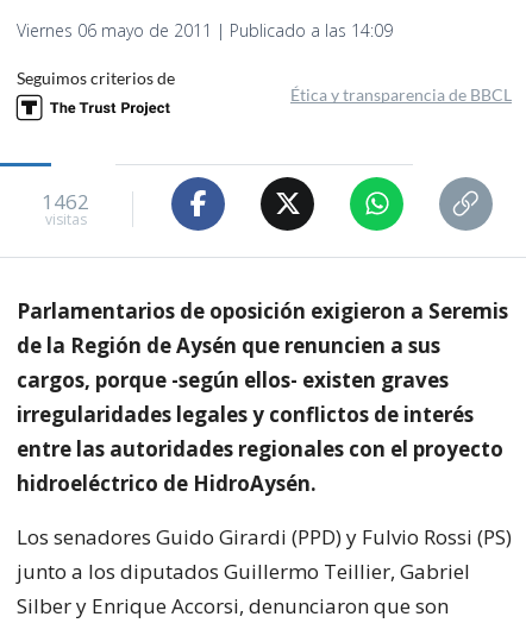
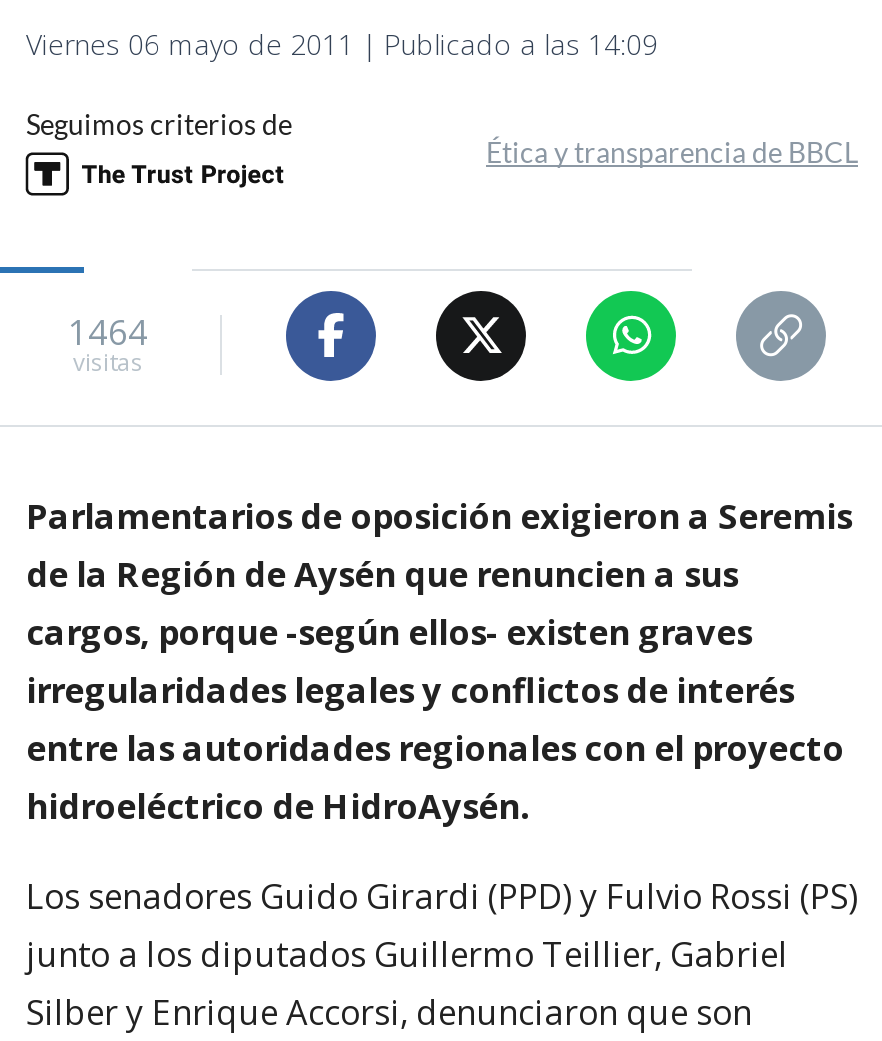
- 1462
+ 1464
